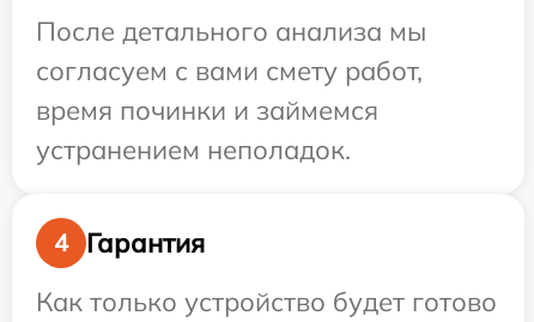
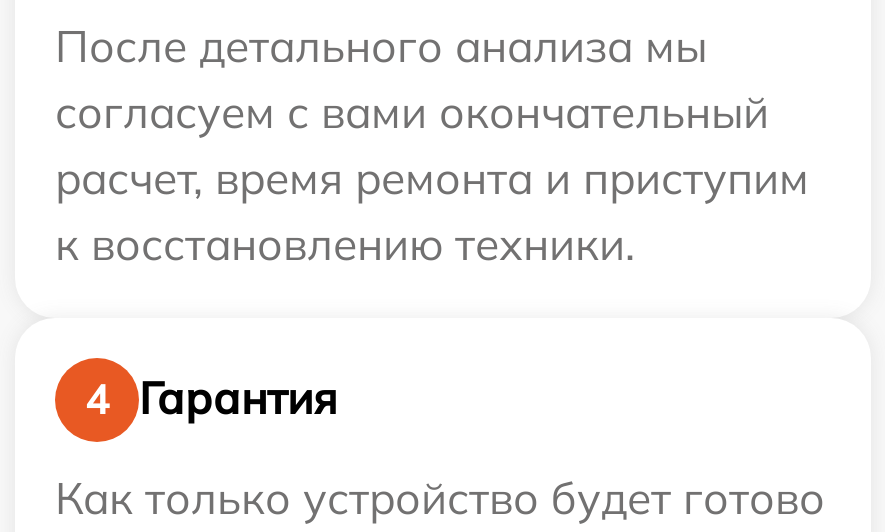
- согласуем с вами смету работ,
- время починки и займемся
- устранением неполадок.
+ согласуем с вами окончательный
+ расчет, время ремонта и приступим
+ к восстановлению техники.
